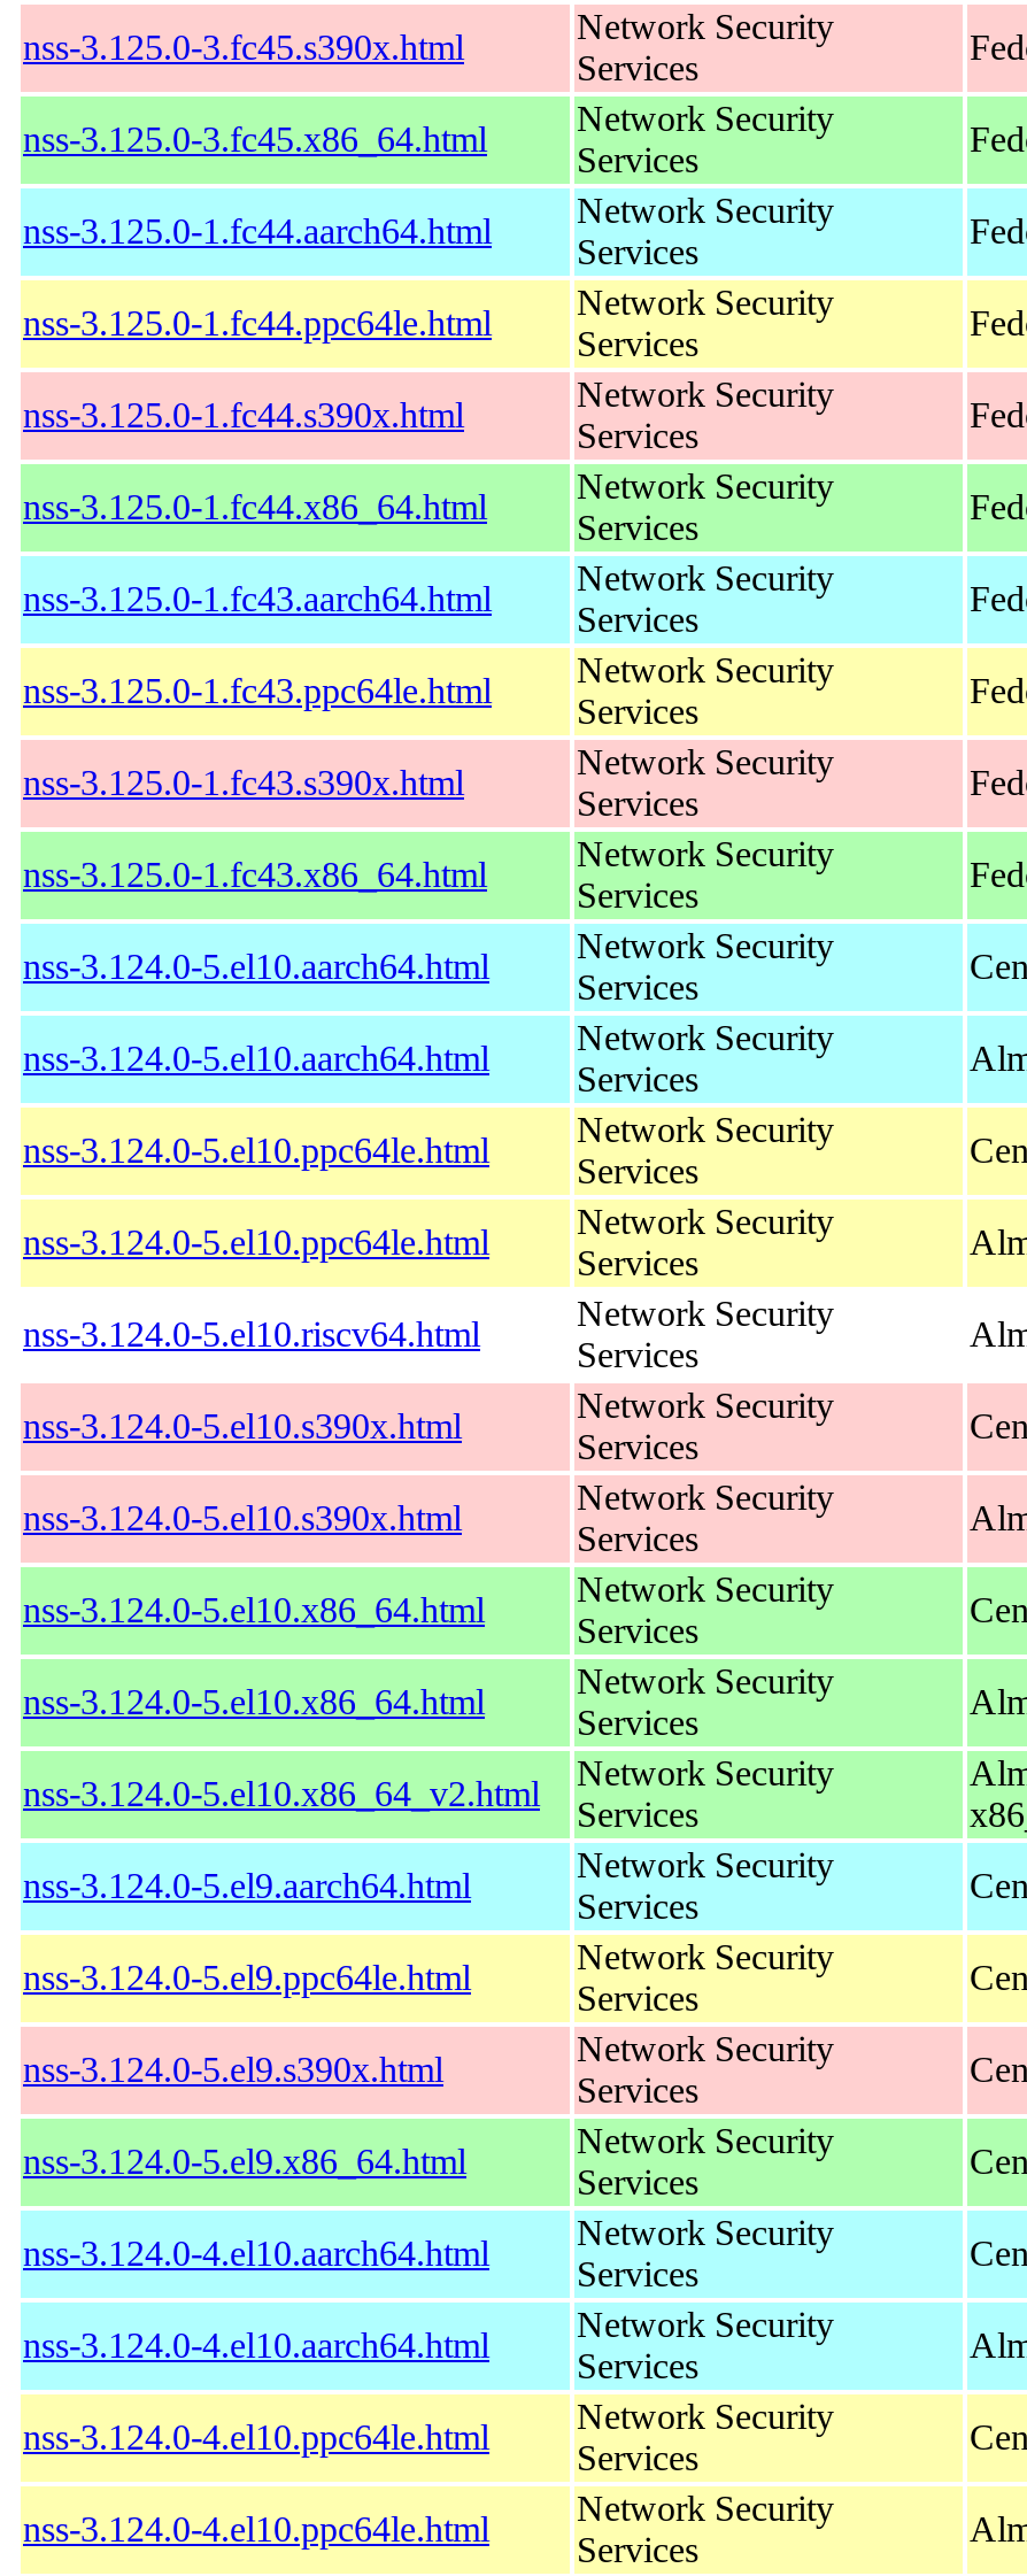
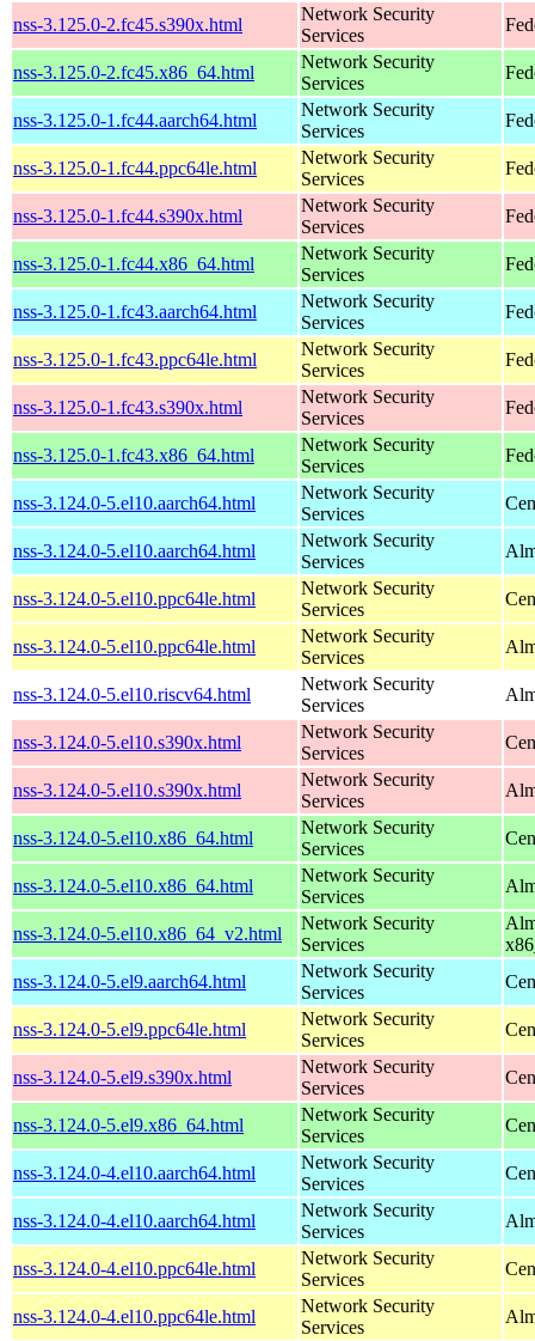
- nss-3.125.0-3.fc45.s390x.html
+ nss-3.125.0-2.fc45.s390x.html

- nss-3.125.0-3.fc45.x86_64.html
+ nss-3.125.0-2.fc45.x86_64.html
